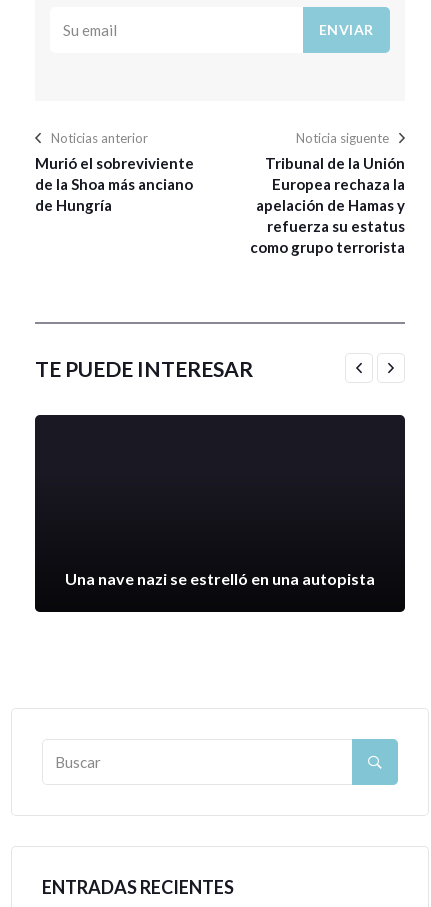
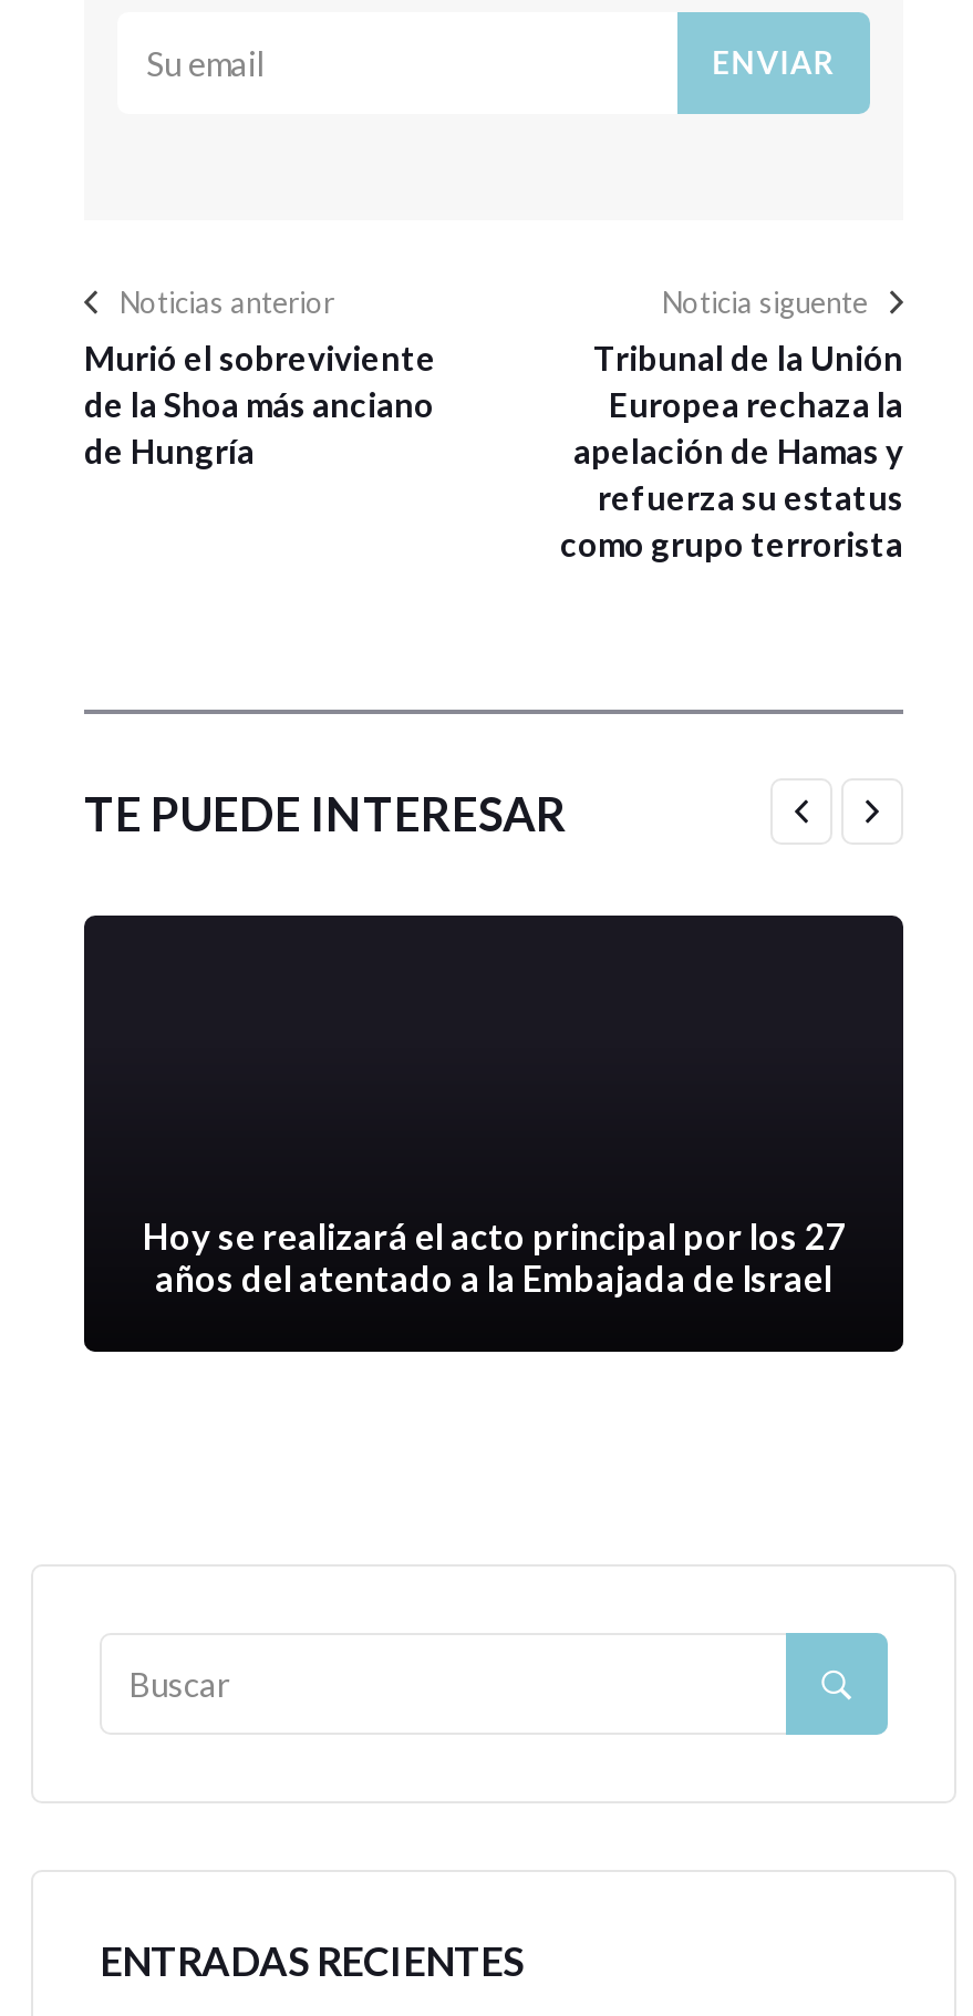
- Una nave nazi se estrelló en una autopista
+ Hoy se realizará el acto principal por los 27
+ años del atentado a la Embajada de Israel
